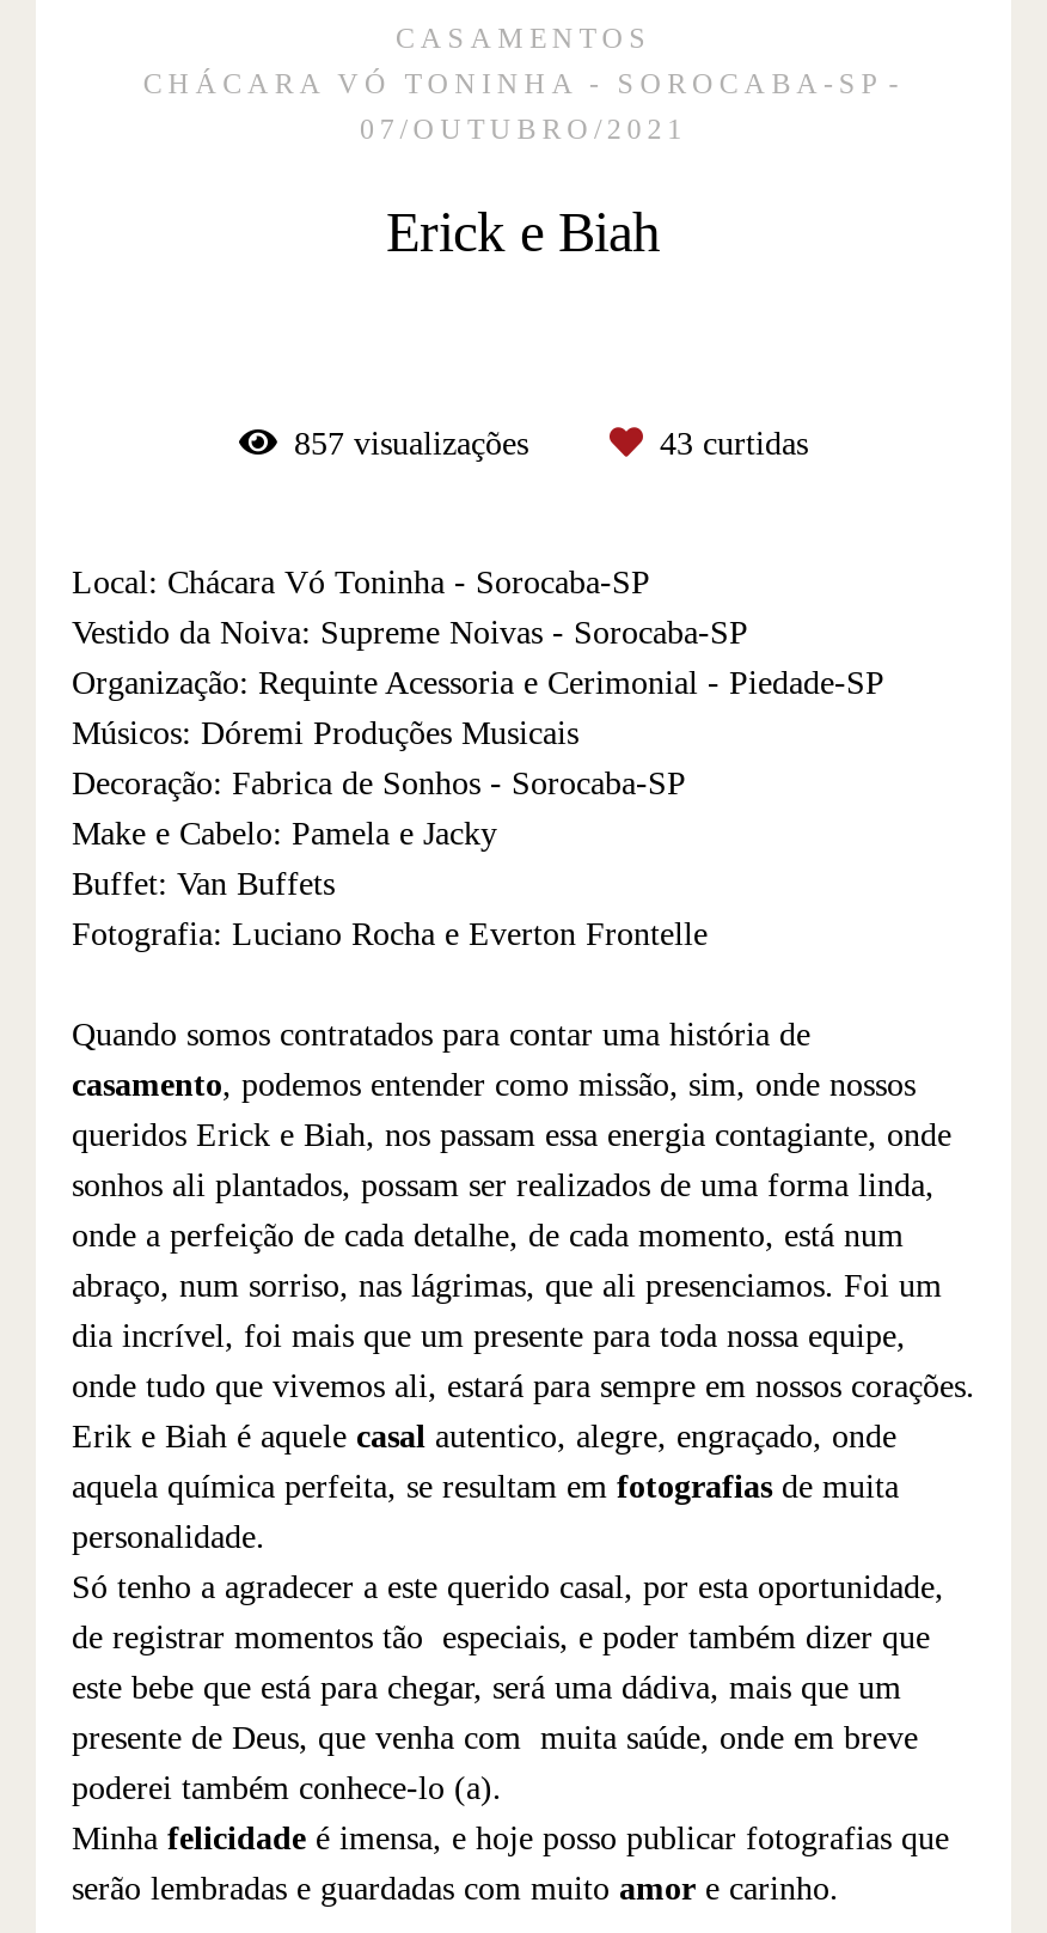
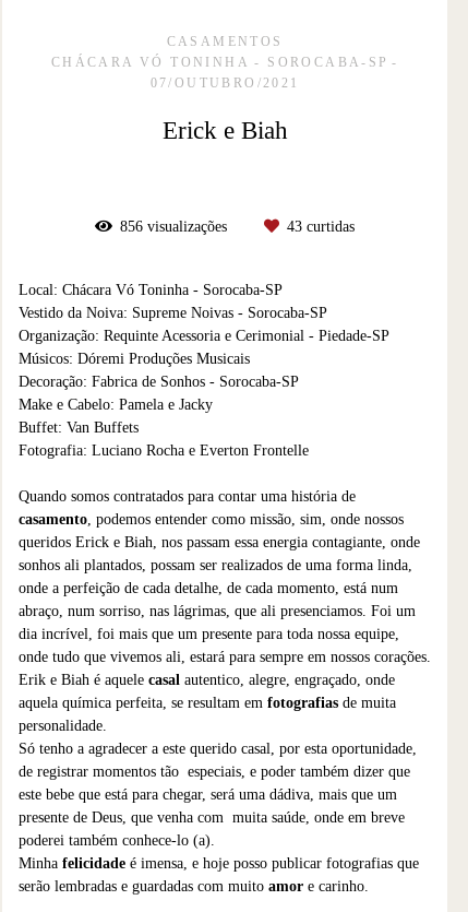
- 857 visualizações
+ 856 visualizações
